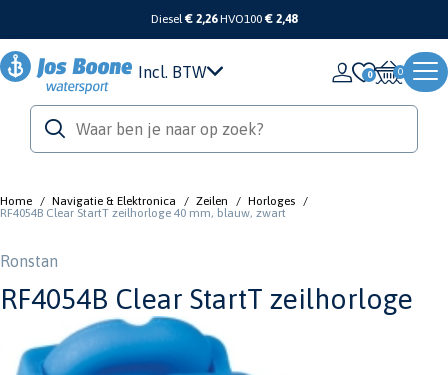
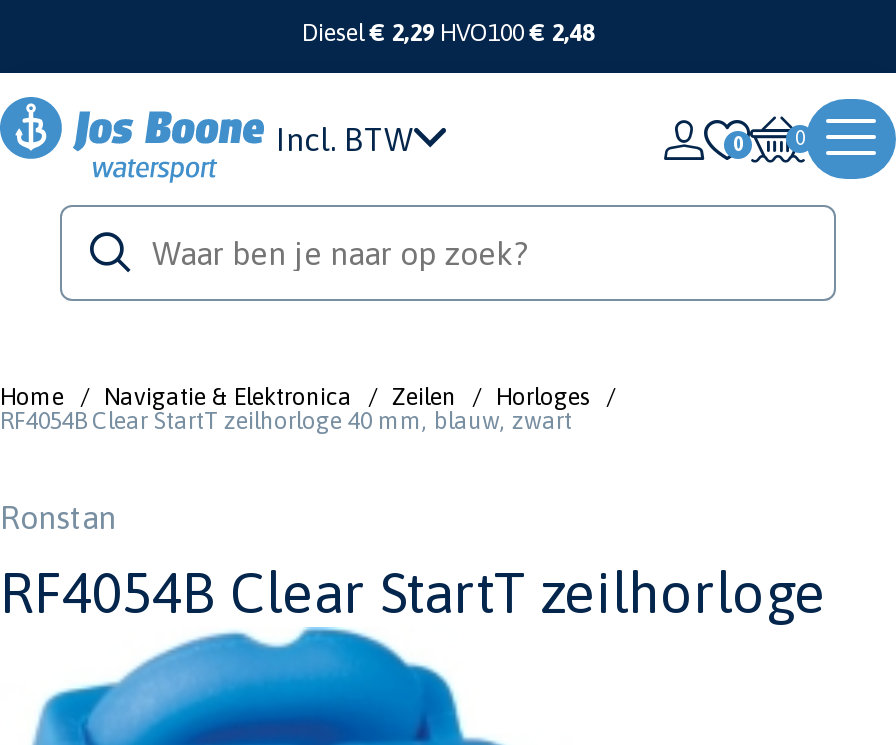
- Diesel€ 2,26 HVO100 € 2,48
+ Diesel€ 2,29 HVO100 € 2,48
